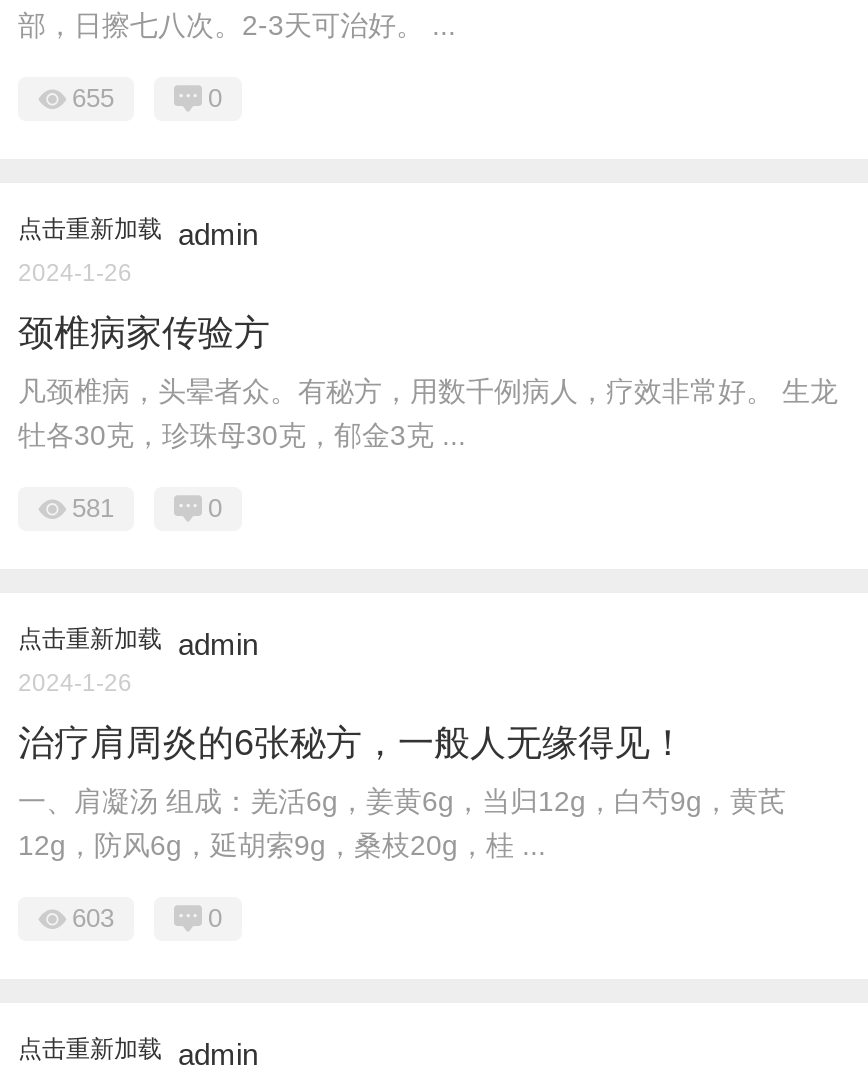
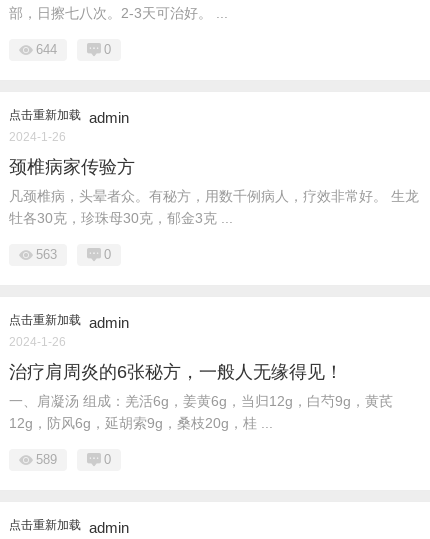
- 655
+ 644

- 581
+ 563

- 603
+ 589
